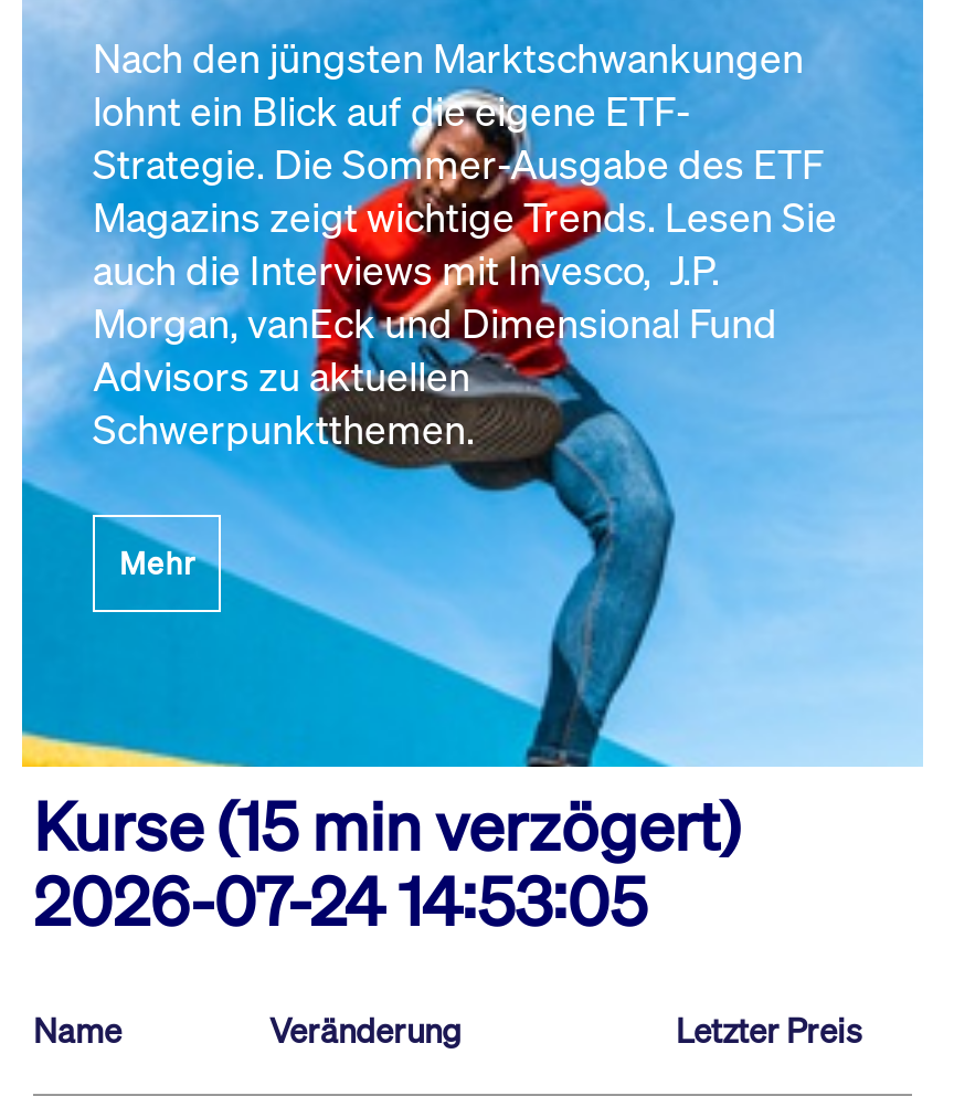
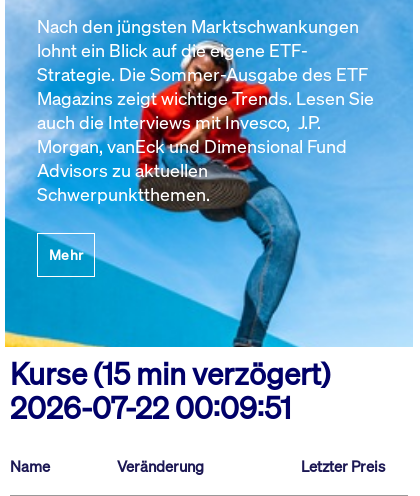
- 2026-07-24 14:53:05
+ 2026-07-22 00:09:51
